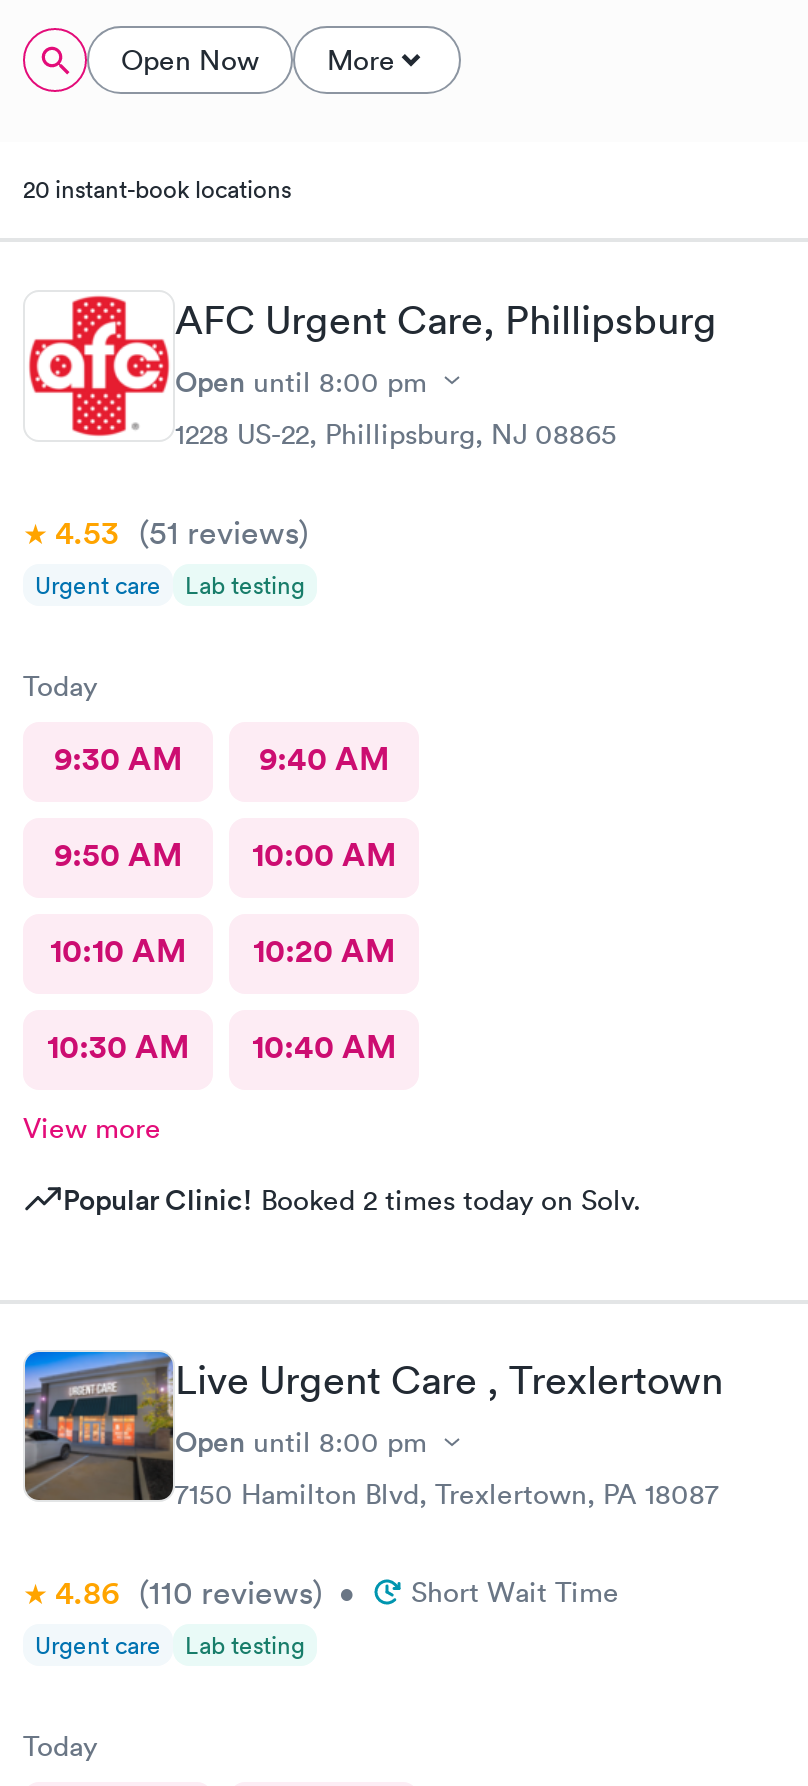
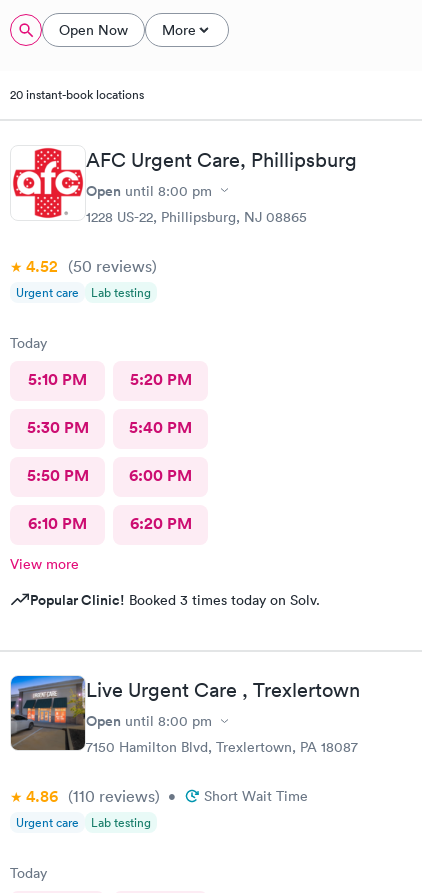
- 4.53 (51 reviews)
+ 4.52 (50 reviews)

- 9:30 AM
- 9:40 AM
+ 5:10 PM
+ 5:20 PM

- 9:50 AM
- 10:00 AM
+ 5:30 PM
+ 5:40 PM

- 10:10 AM
- 10:20 AM
+ 5:50 PM
+ 6:00 PM

- 10:30 AM
- 10:40 AM
+ 6:10 PM
+ 6:20 PM

- Popular Clinic! Booked 2 times today on Solv.
+ Popular Clinic! Booked 3 times today on Solv.
